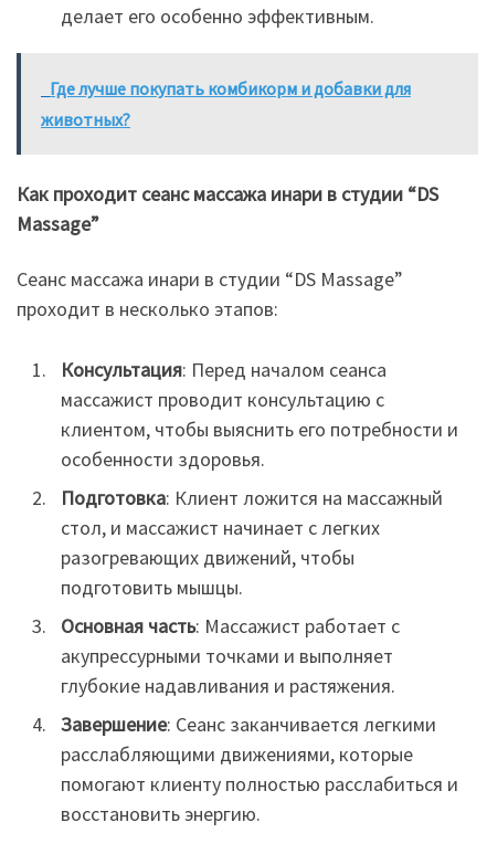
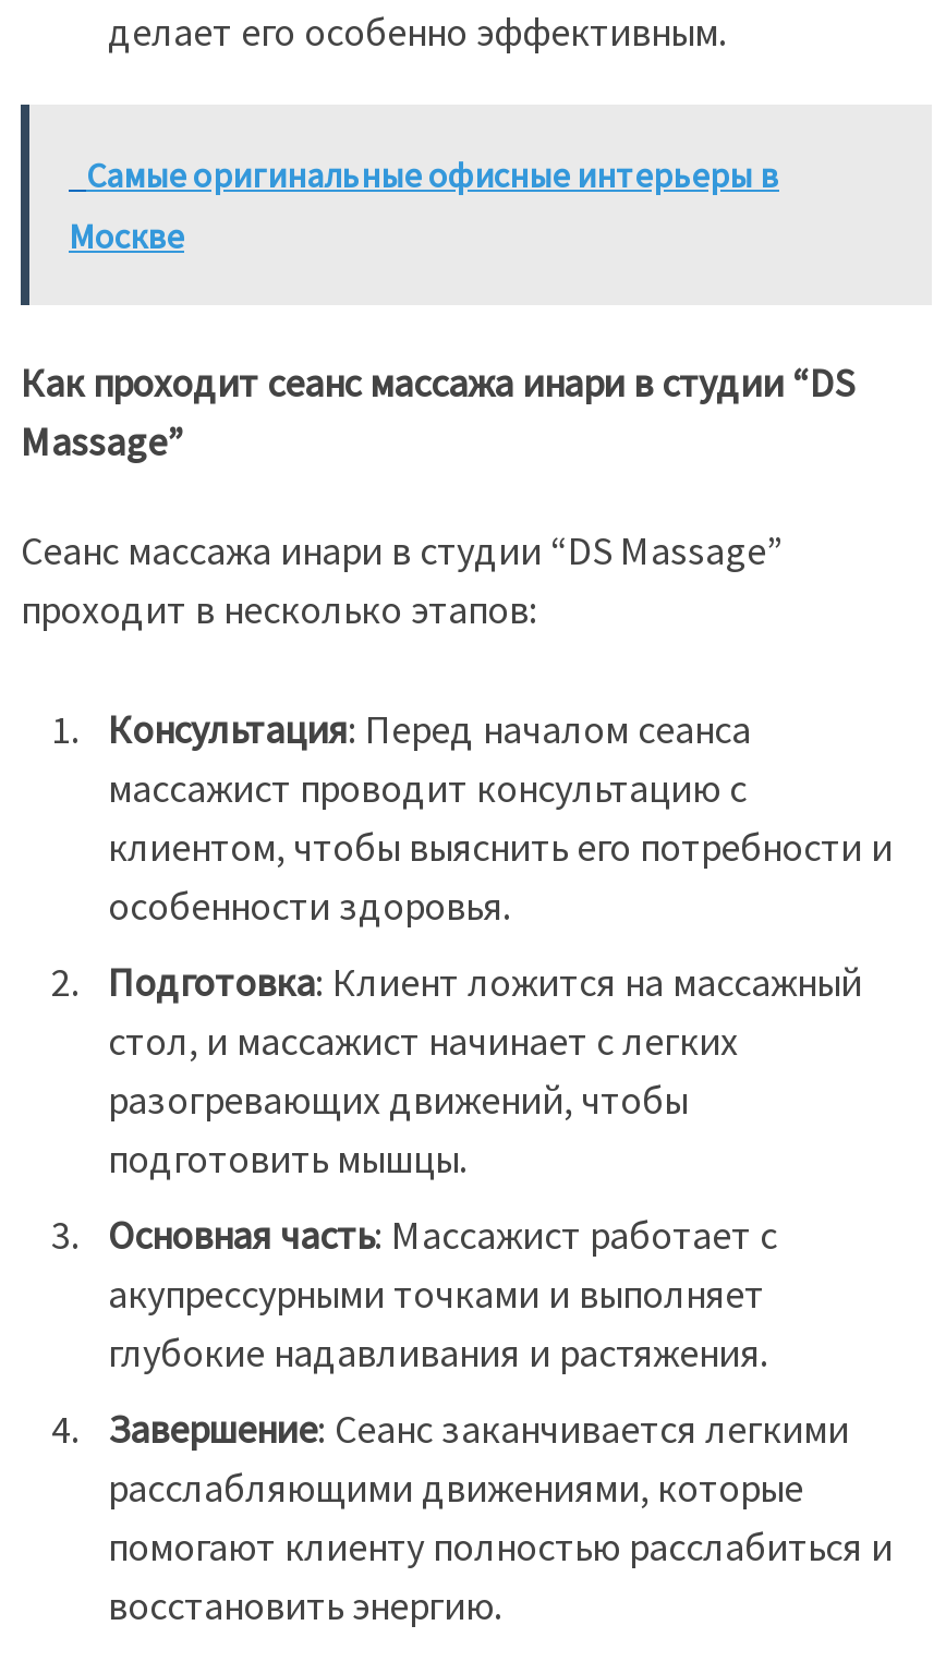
- Где лучше покупать комбикорм и добавки для
- животных?
+ Самые оригинальные офисные интерьеры в
+ Москве
